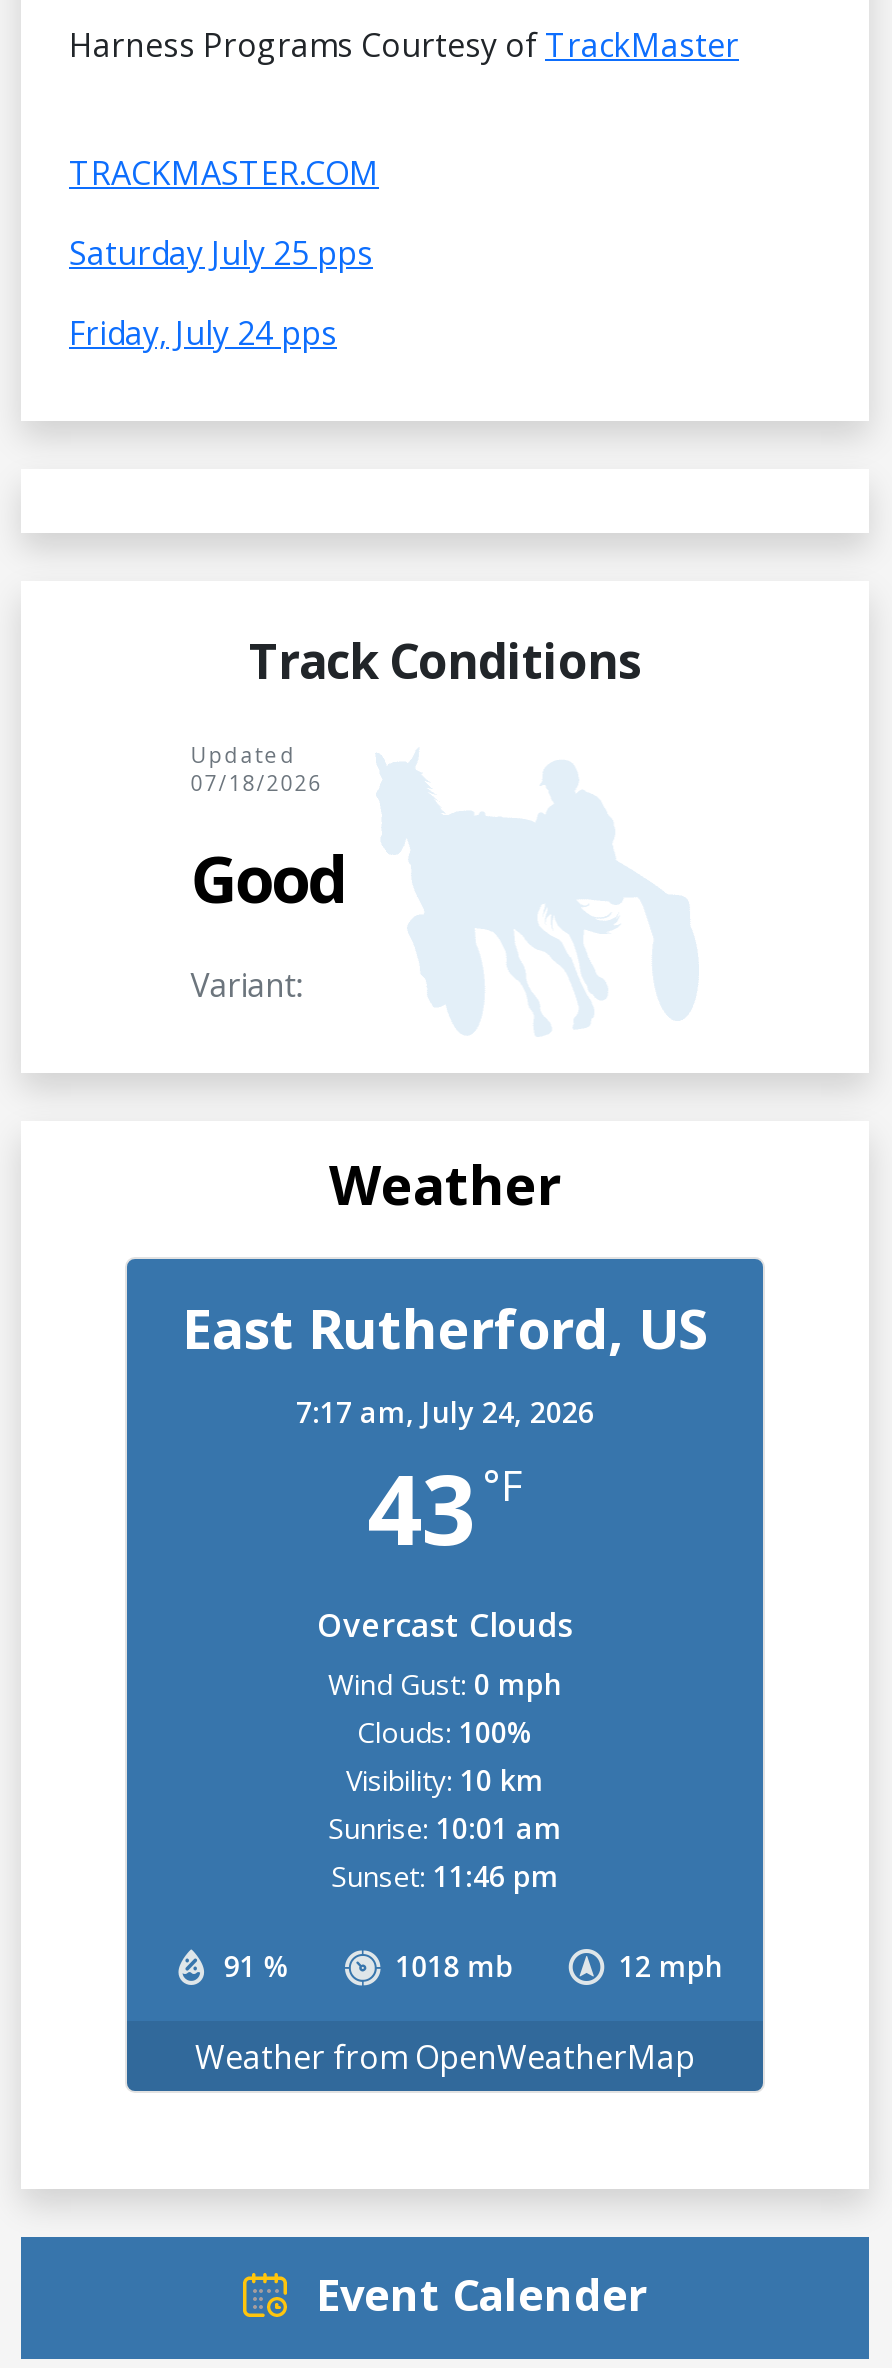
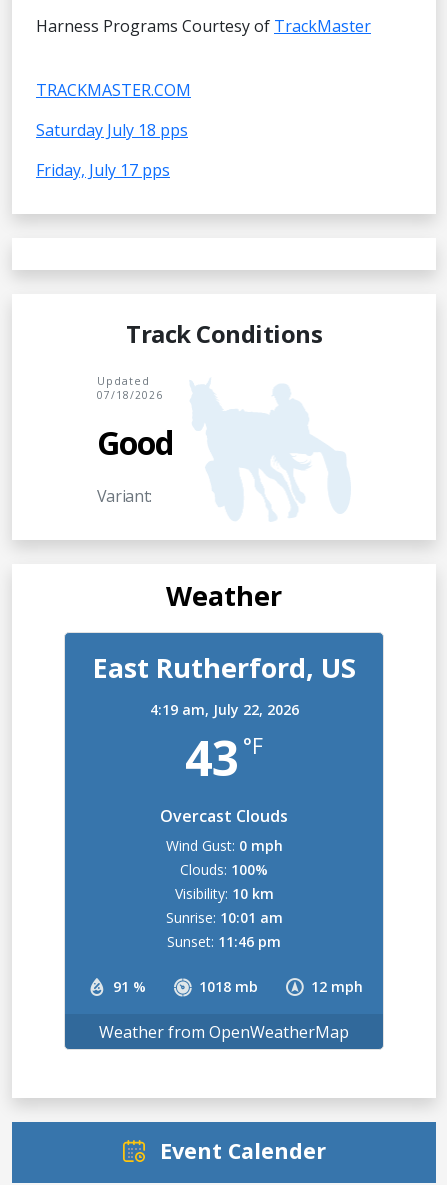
- Saturday July 25 pps
+ Saturday July 18 pps

- Friday, July 24 pps
+ Friday, July 17 pps

- 7:17 am, July 24, 2026
+ 4:19 am, July 22, 2026
